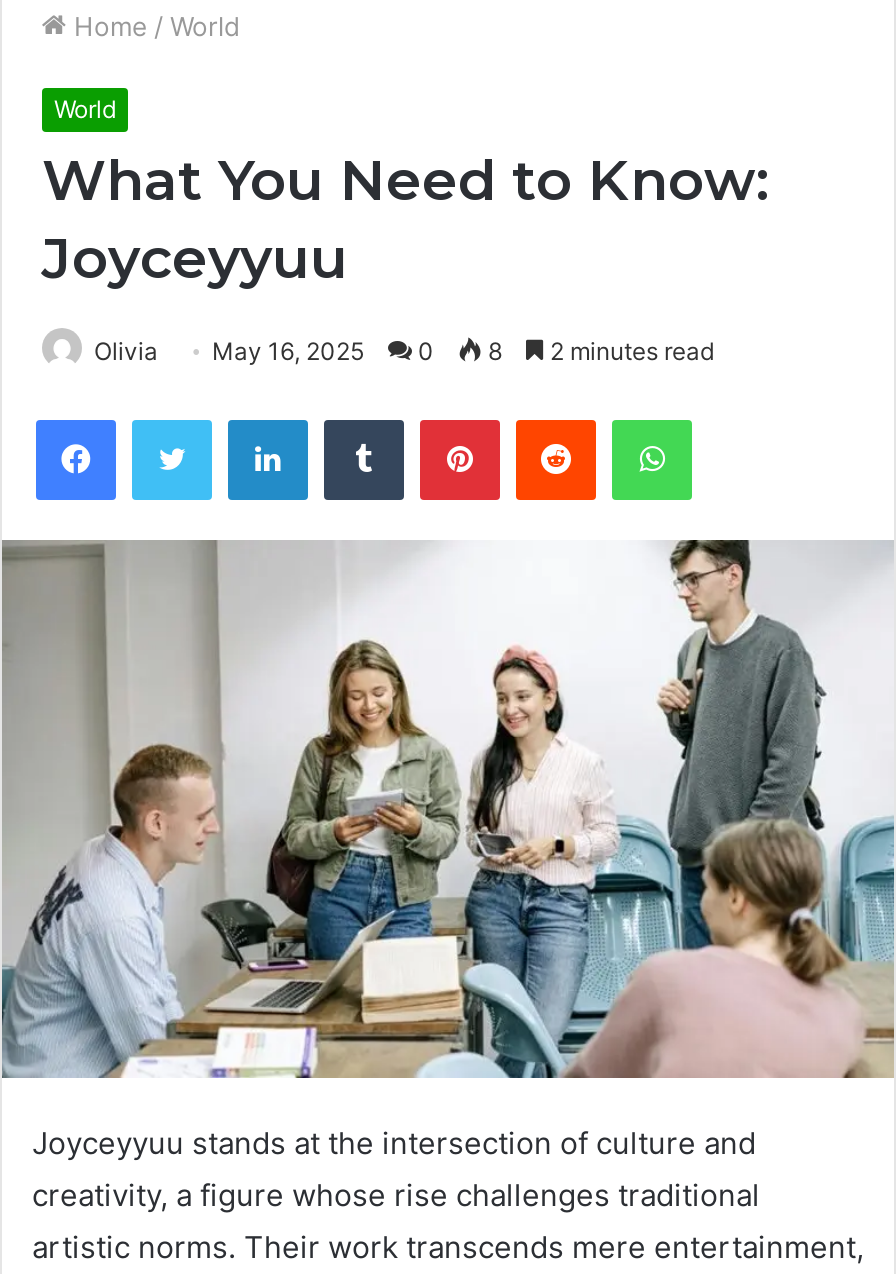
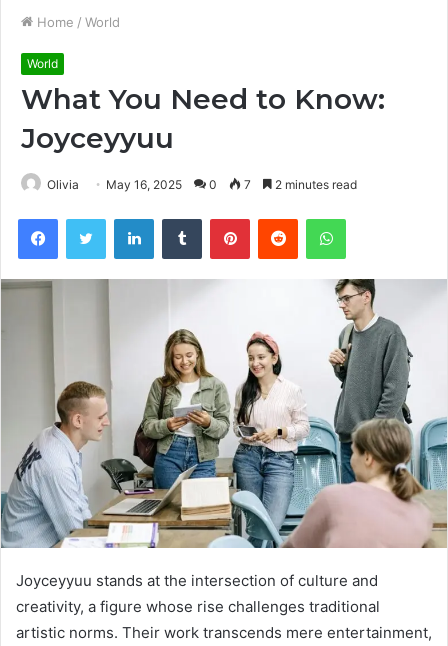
- Olivia May 16, 2025 0 8 2 minutes read
+ Olivia May 16, 2025 0 7 2 minutes read
